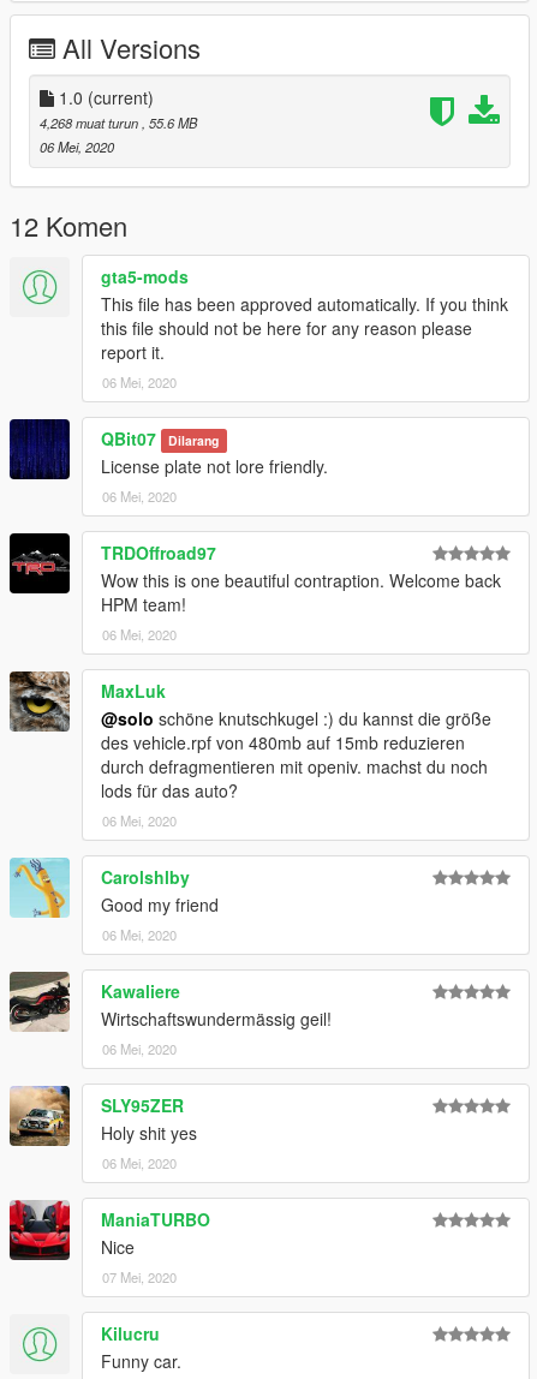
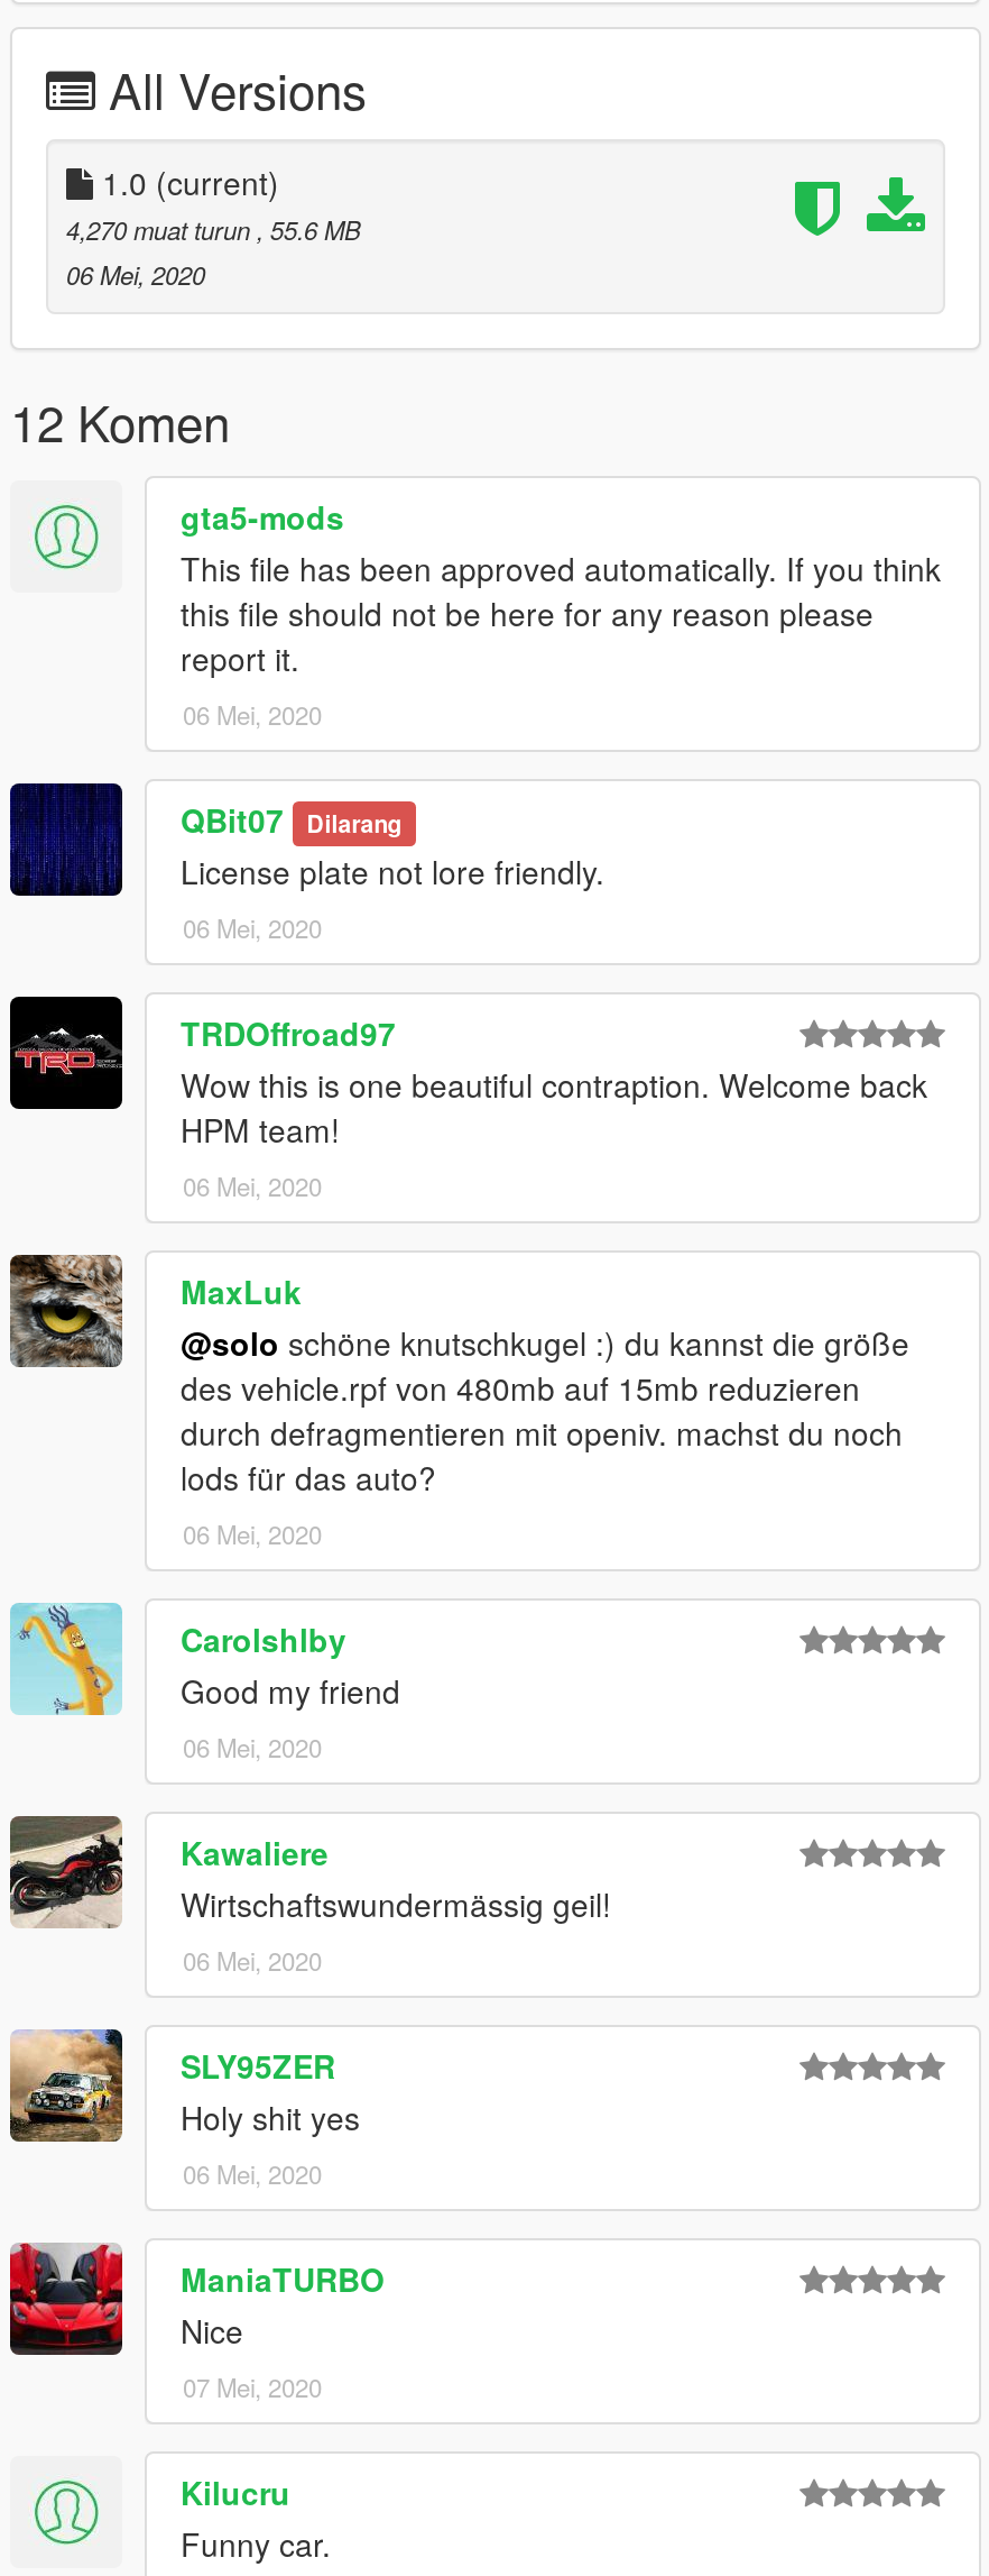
- 4,268 muat turun, 55.6 MB
+ 4,270 muat turun, 55.6 MB
